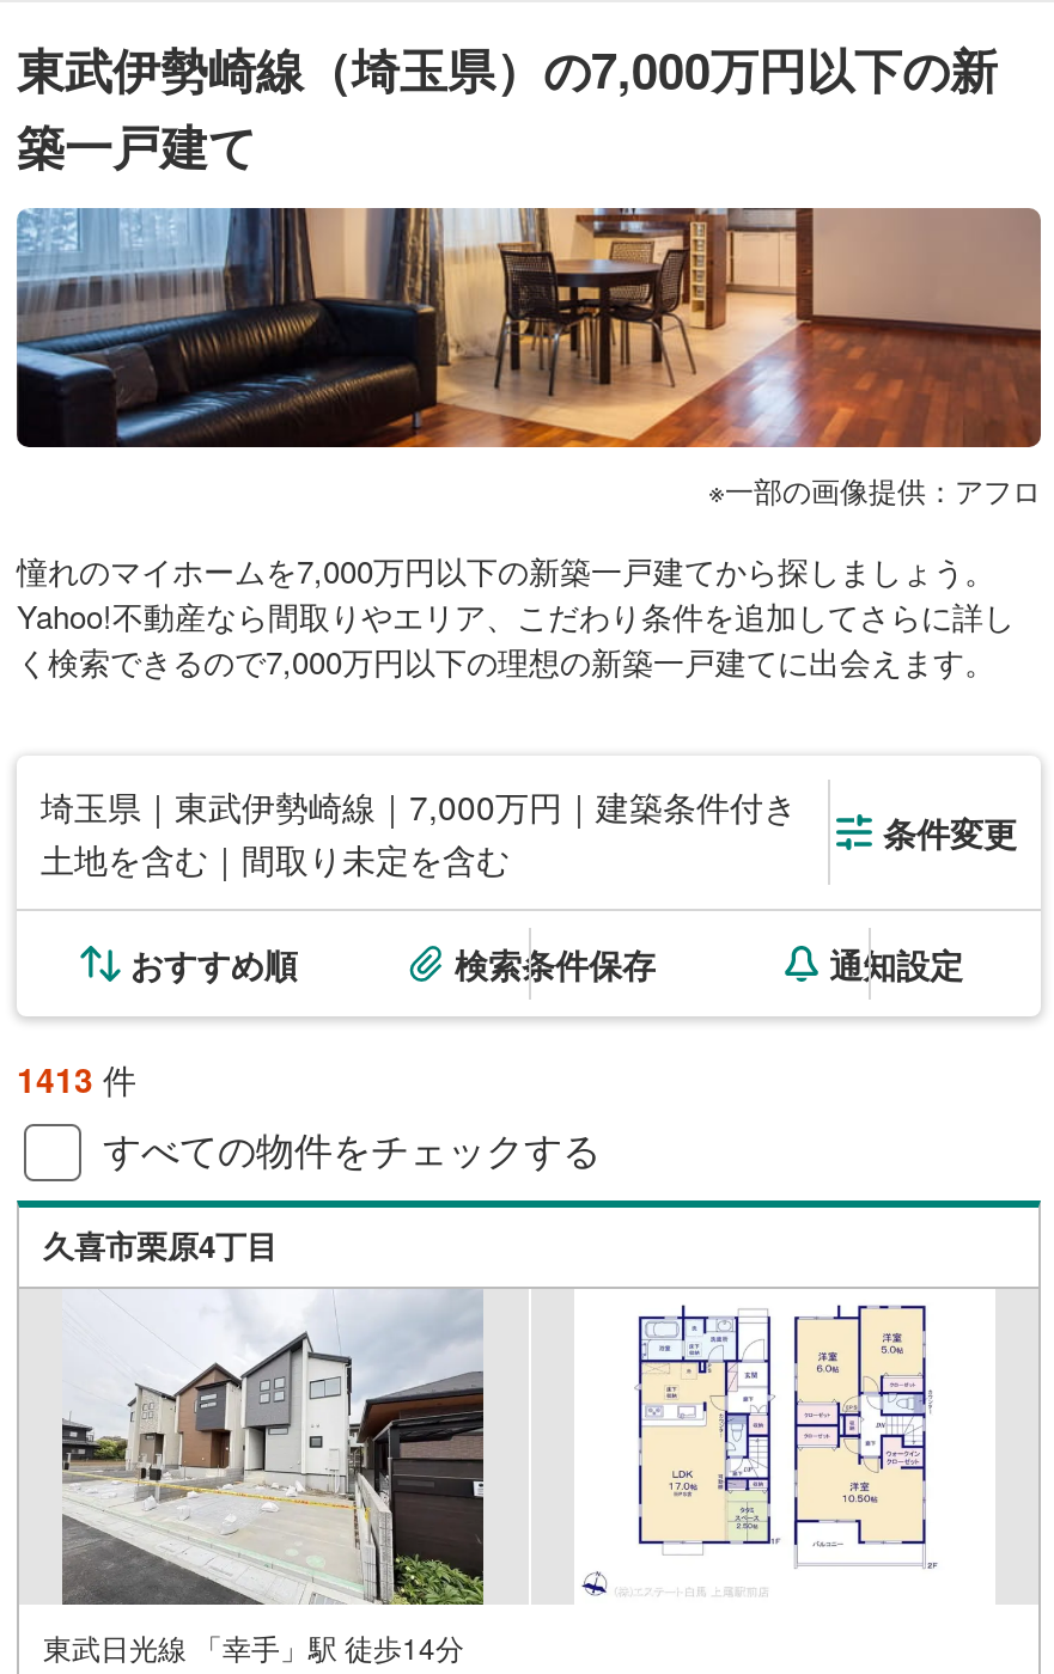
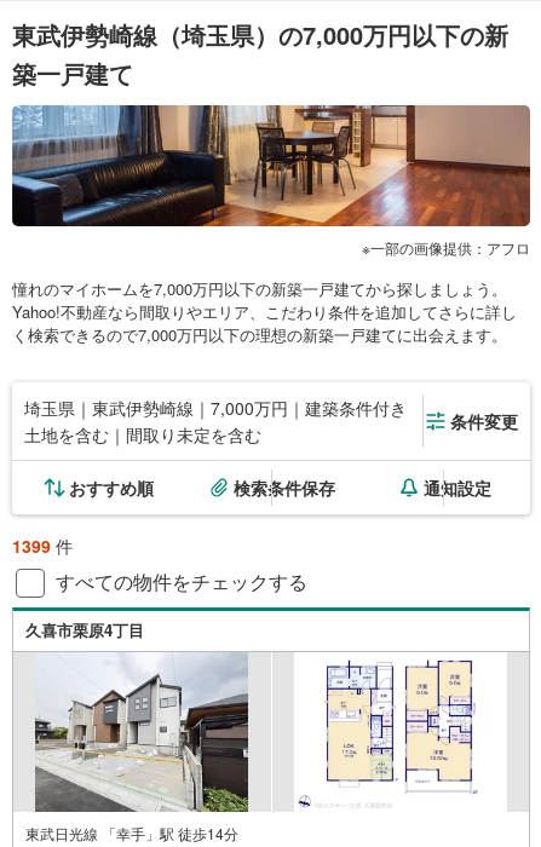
- 1413件
+ 1399件
